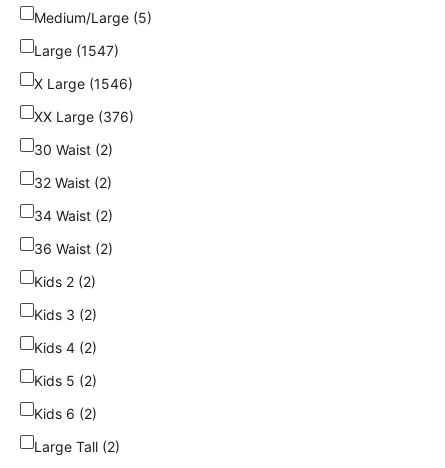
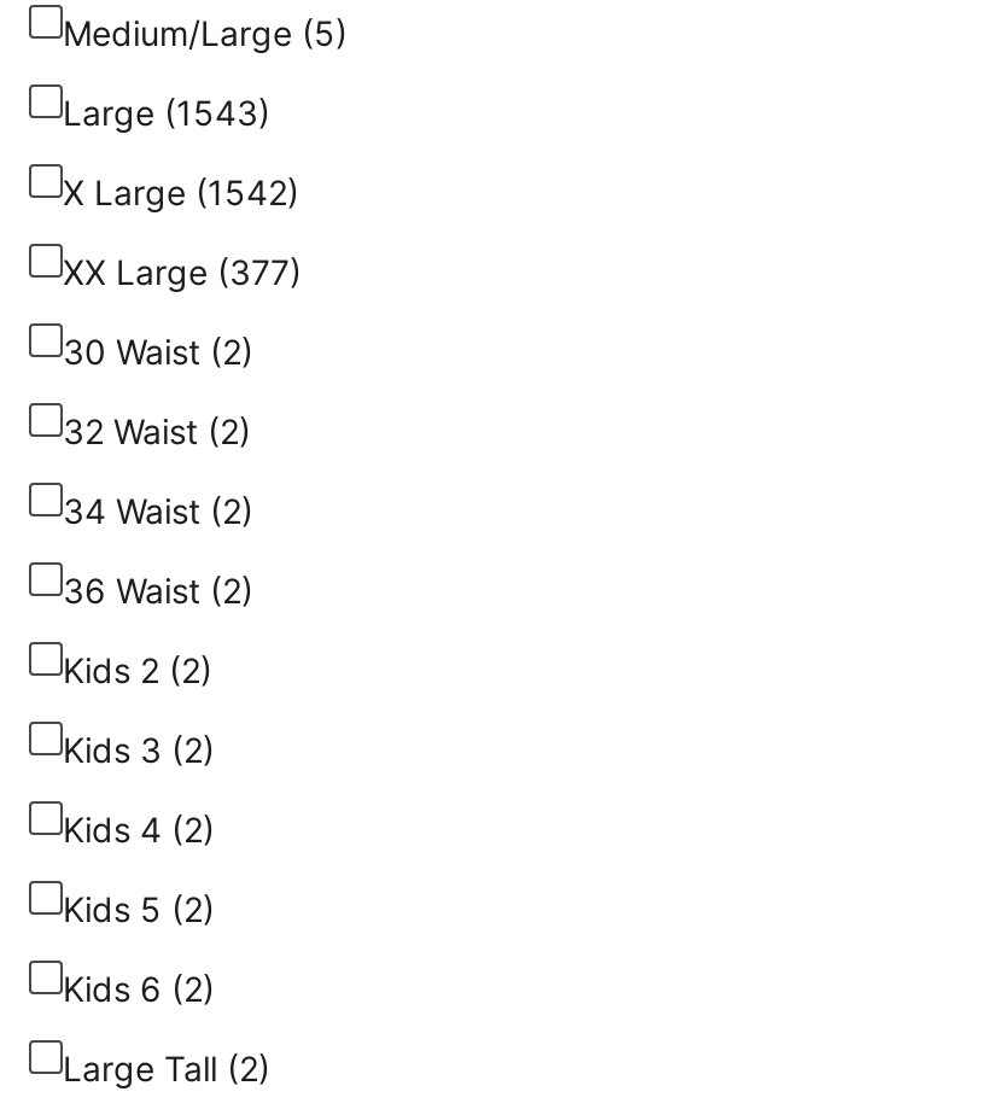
- Large (1547)
+ Large (1543)

- X Large (1546)
+ X Large (1542)

- XX Large (376)
+ XX Large (377)
